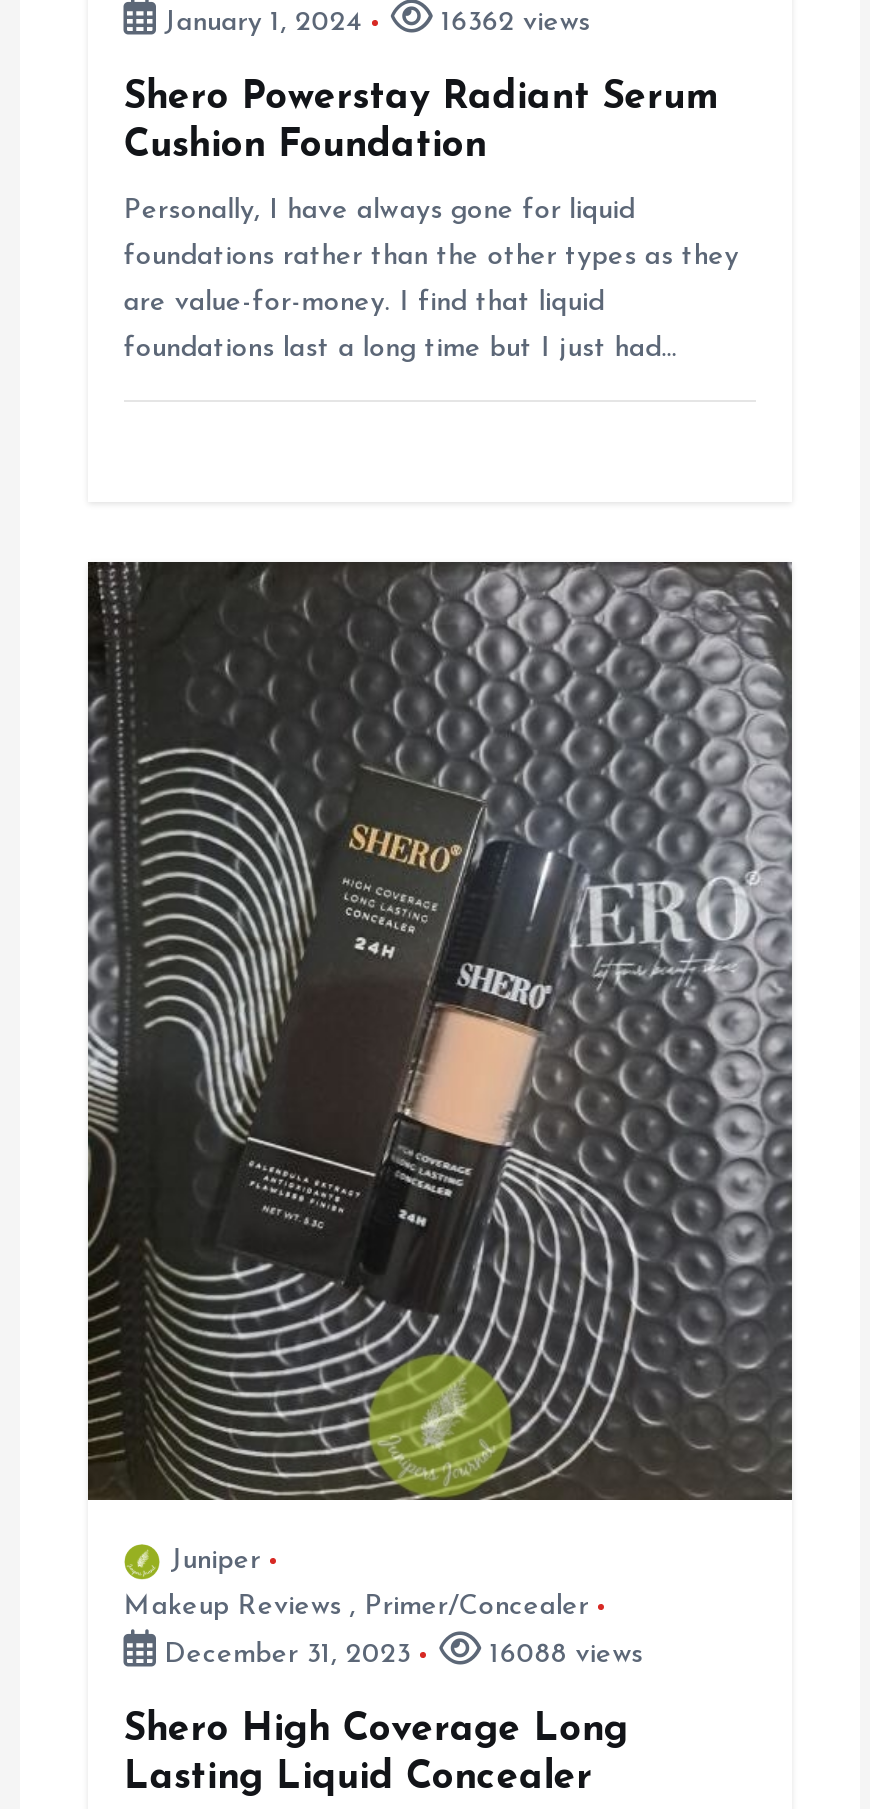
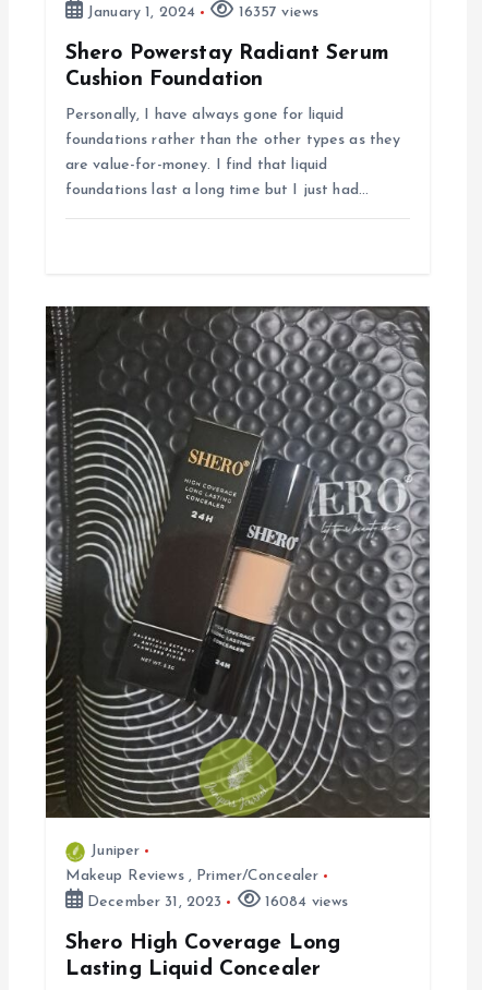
- 16362 views
+ 16357 views

- 16088 views
+ 16084 views
